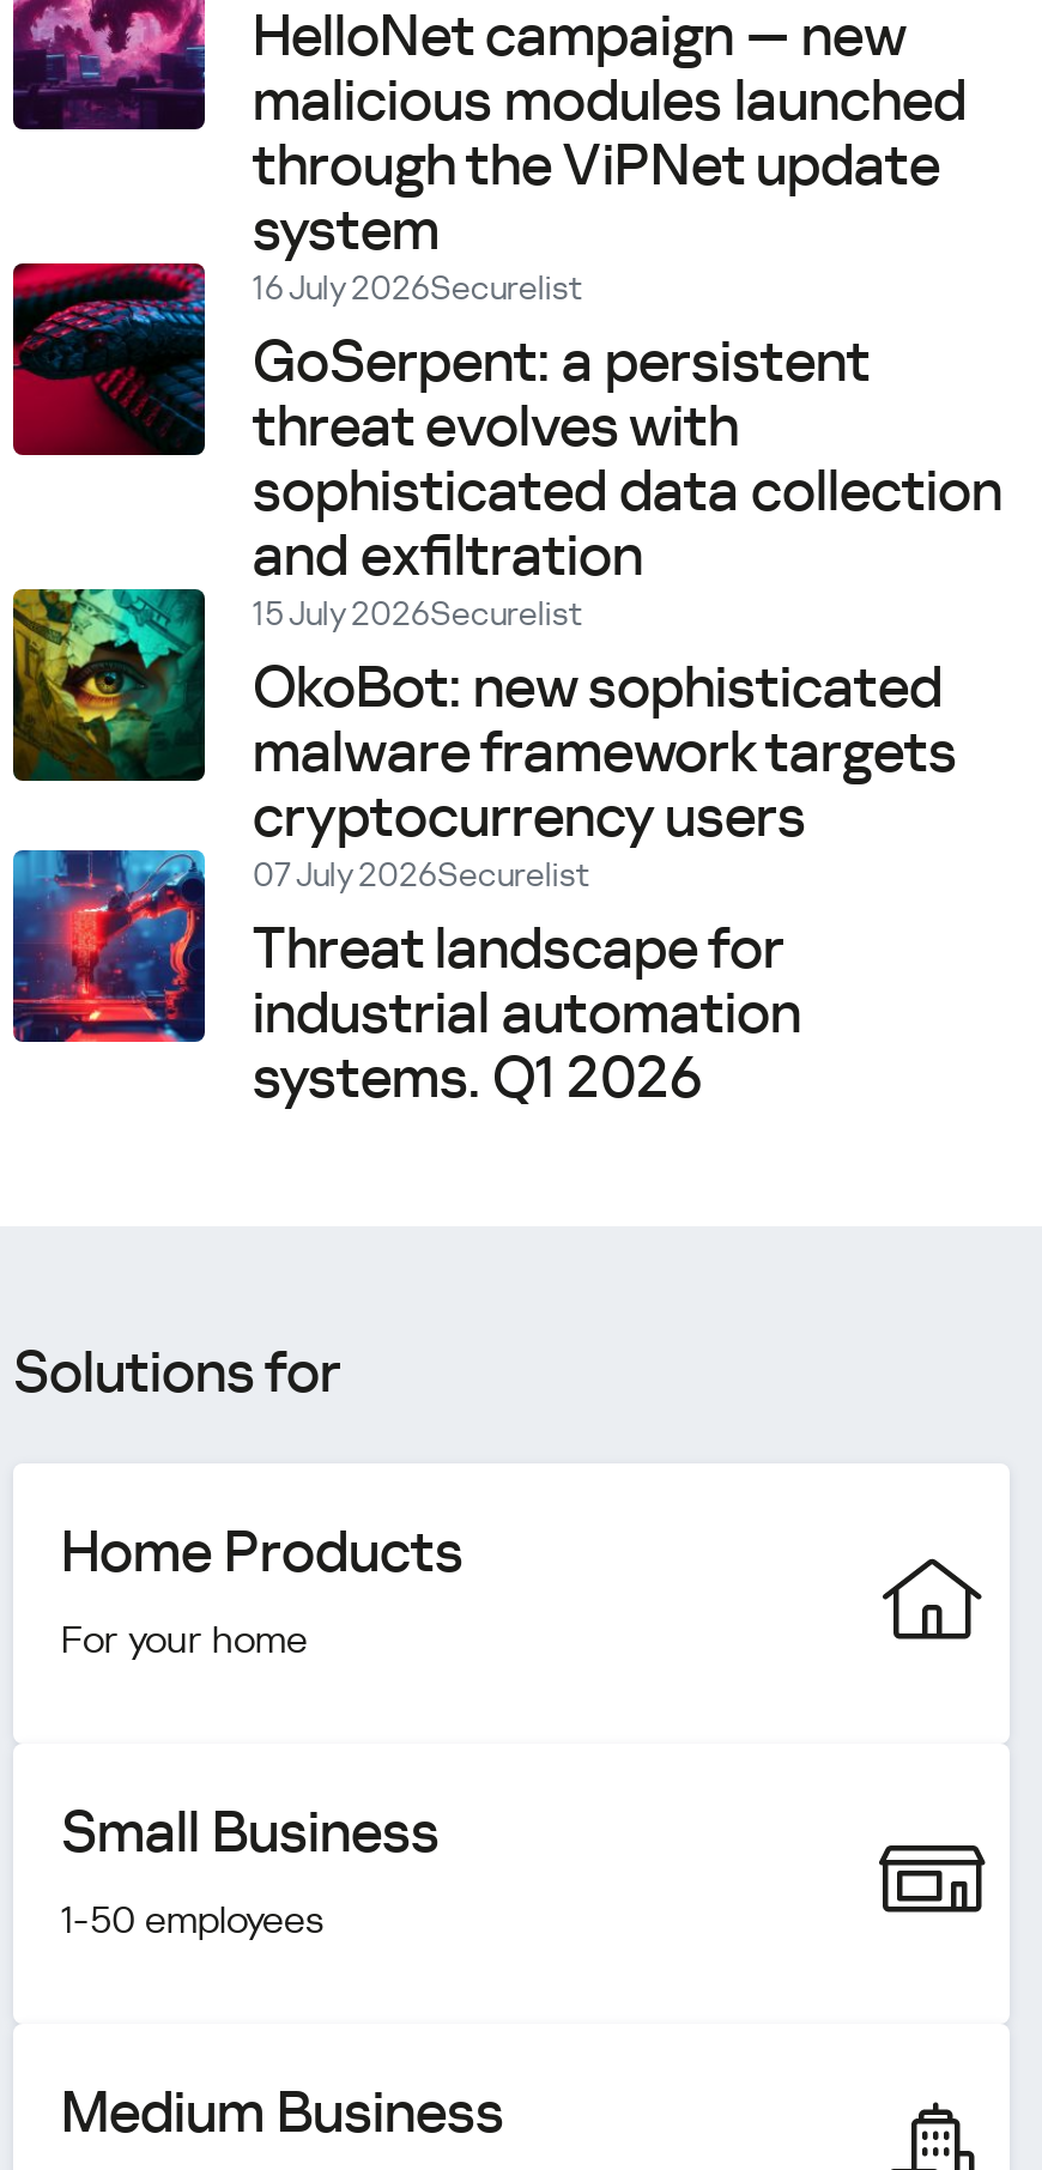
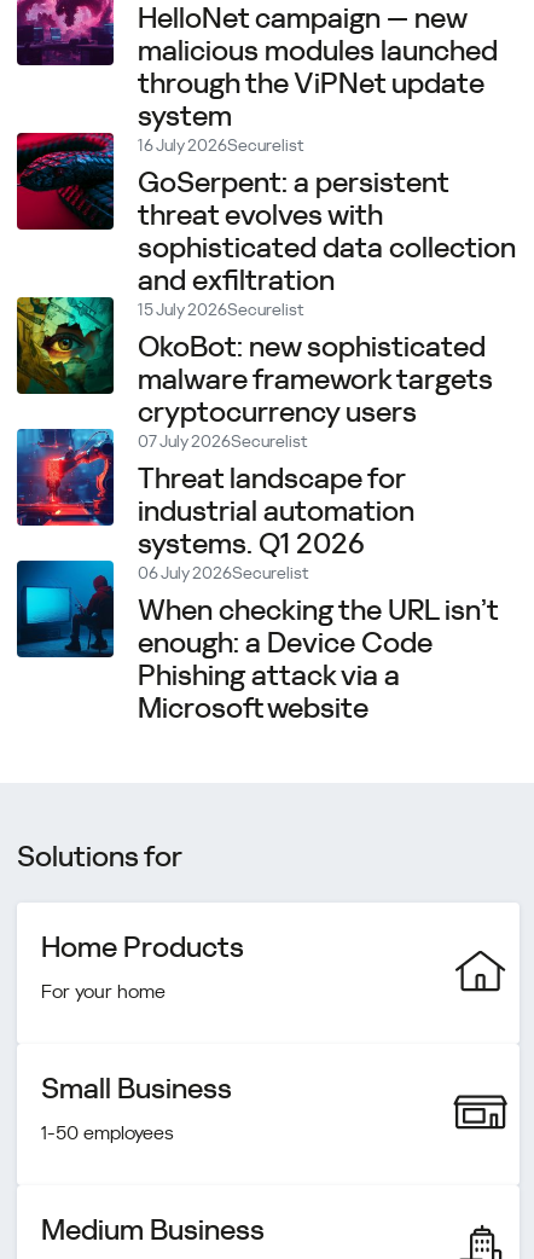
+ [image]
+ 06 July 2026Securelist
+ When checking the URL isn’t
+ enough: a Device Code
+ Phishing attack via a
+ Microsoft website
